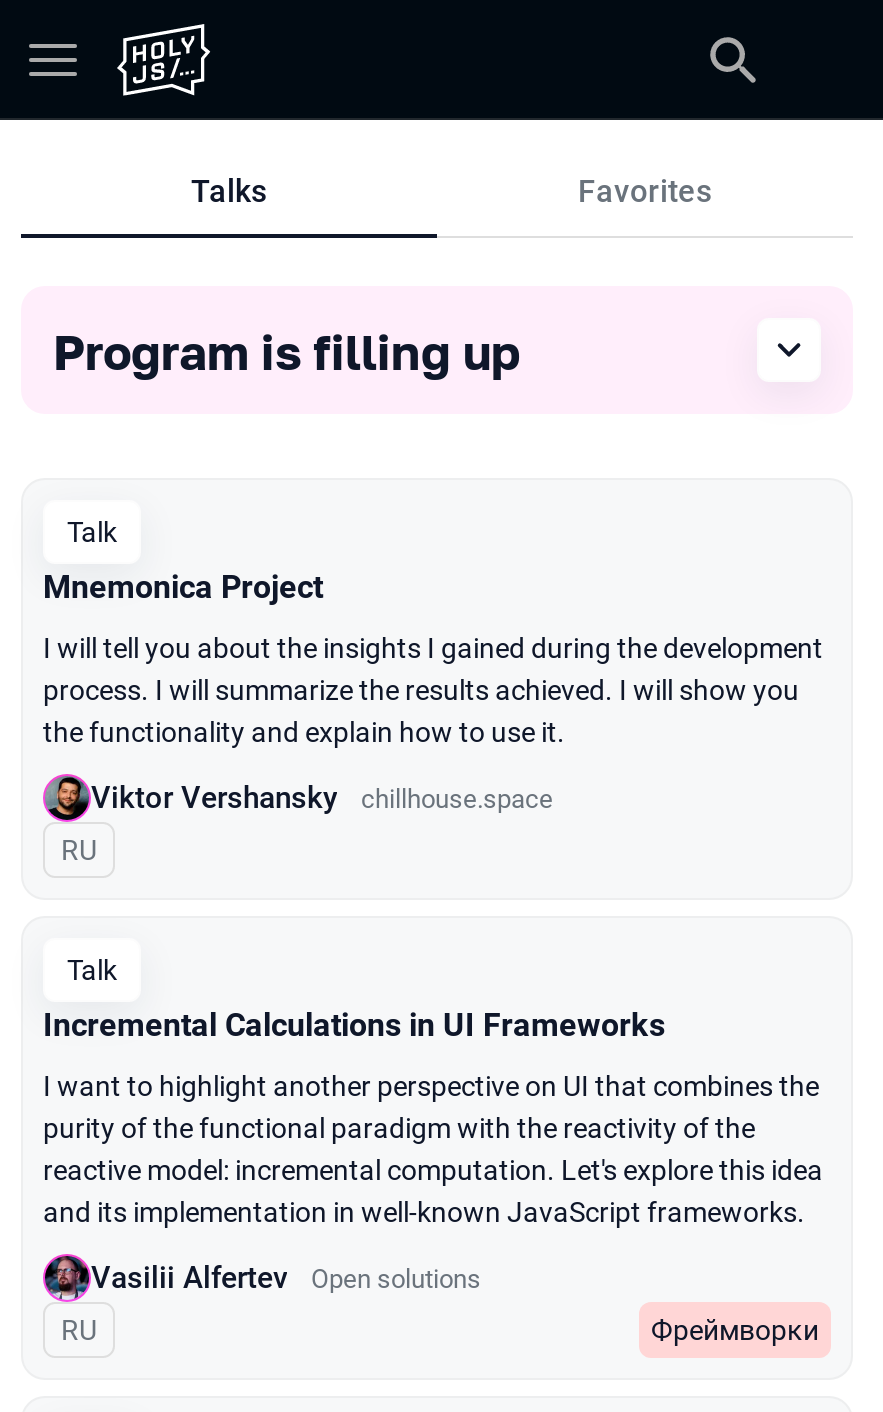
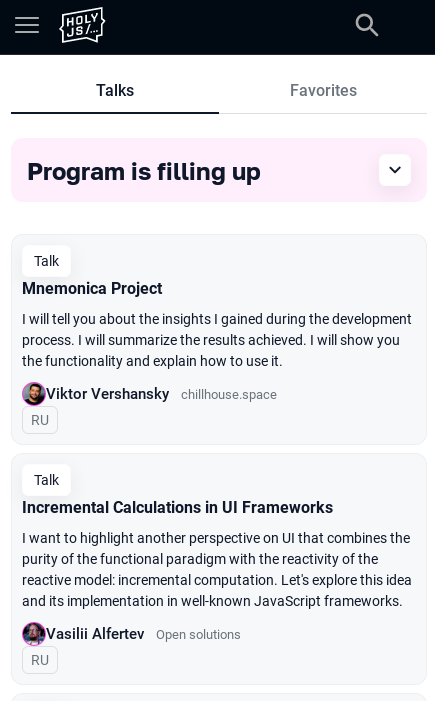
- Фреймворки
